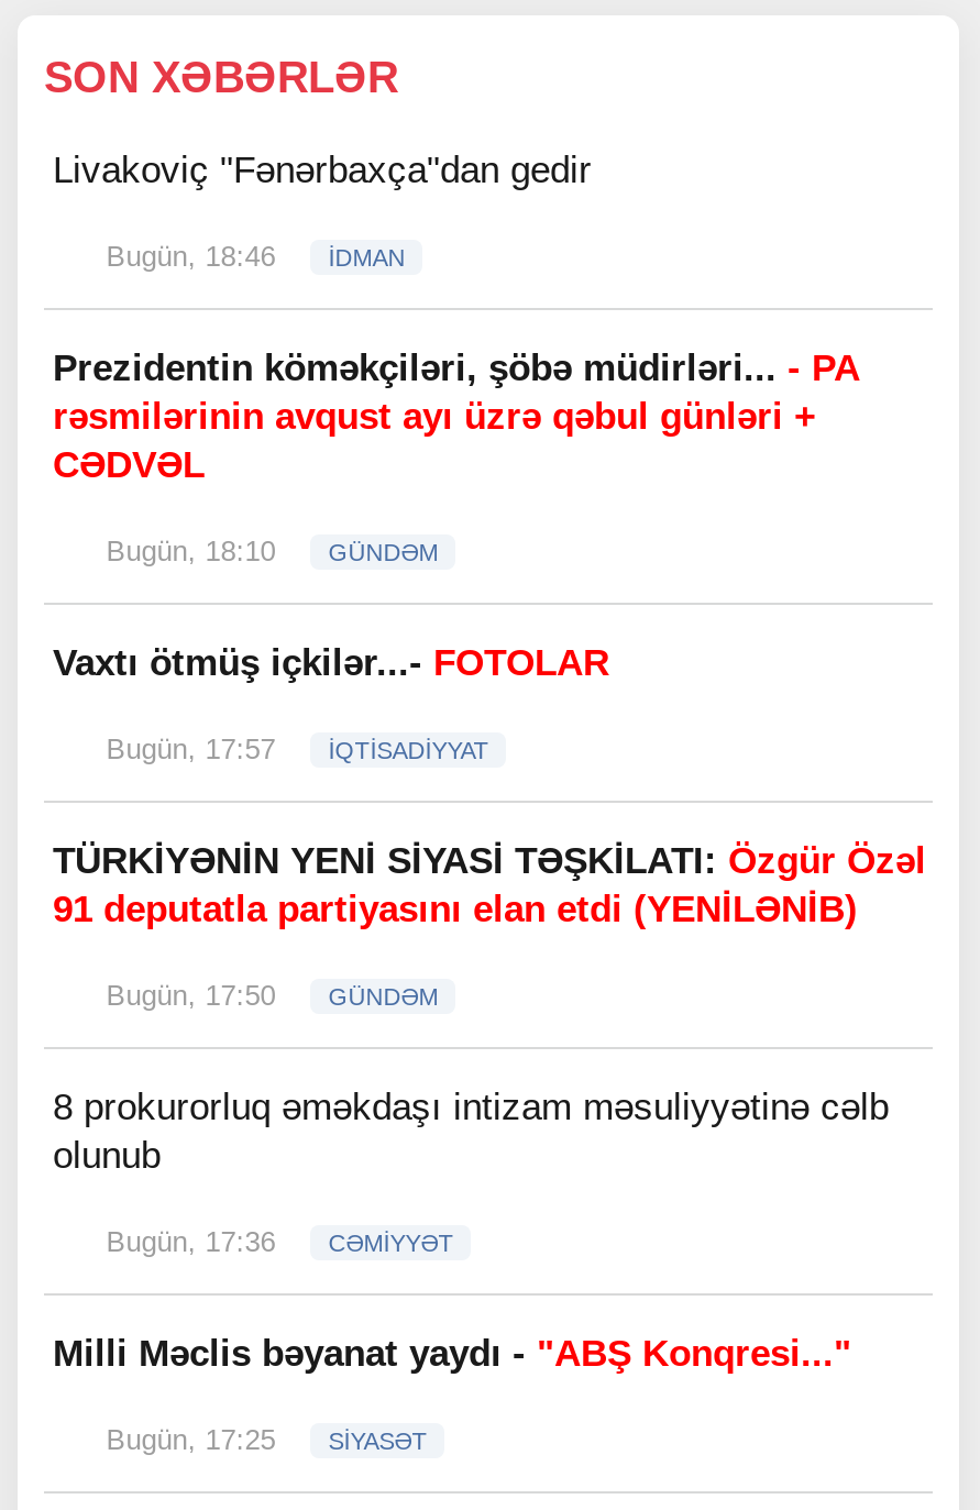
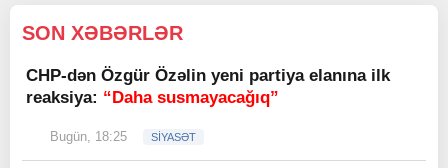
- Livakoviç "Fənərbaxça"dan gedir
- Bugün, 18:46
- İDMAN
- Prezidentin köməkçiləri, şöbə müdirləri... - PA
- rəsmilərinin avqust ayı üzrə qəbul günləri +
- CƏDVƏL
- Bugün, 18:10
- GÜNDƏM
- Vaxtı ötmüş içkilər...- FOTOLAR
- Bugün, 17:57
- İQTİSADİYYAT
- TÜRKİYƏNİN YENİ SİYASİ TƏŞKİLATI: Özgür Özəl
- 91 deputatla partiyasını elan etdi (YENİLƏNİB)
- Bugün, 17:50
- GÜNDƏM
- 8 prokurorluq əməkdaşı intizam məsuliyyətinə cəlb
- olunub
- Bugün, 17:36
- CƏMİYYƏT
- Milli Məclis bəyanat yaydı - "ABŞ Konqresi..."
- Bugün, 17:25
+ CHP-dən Özgür Özəlin yeni partiya elanına ilk
+ reaksiya: “Daha susmayacağıq”
+ Bugün, 18:25
